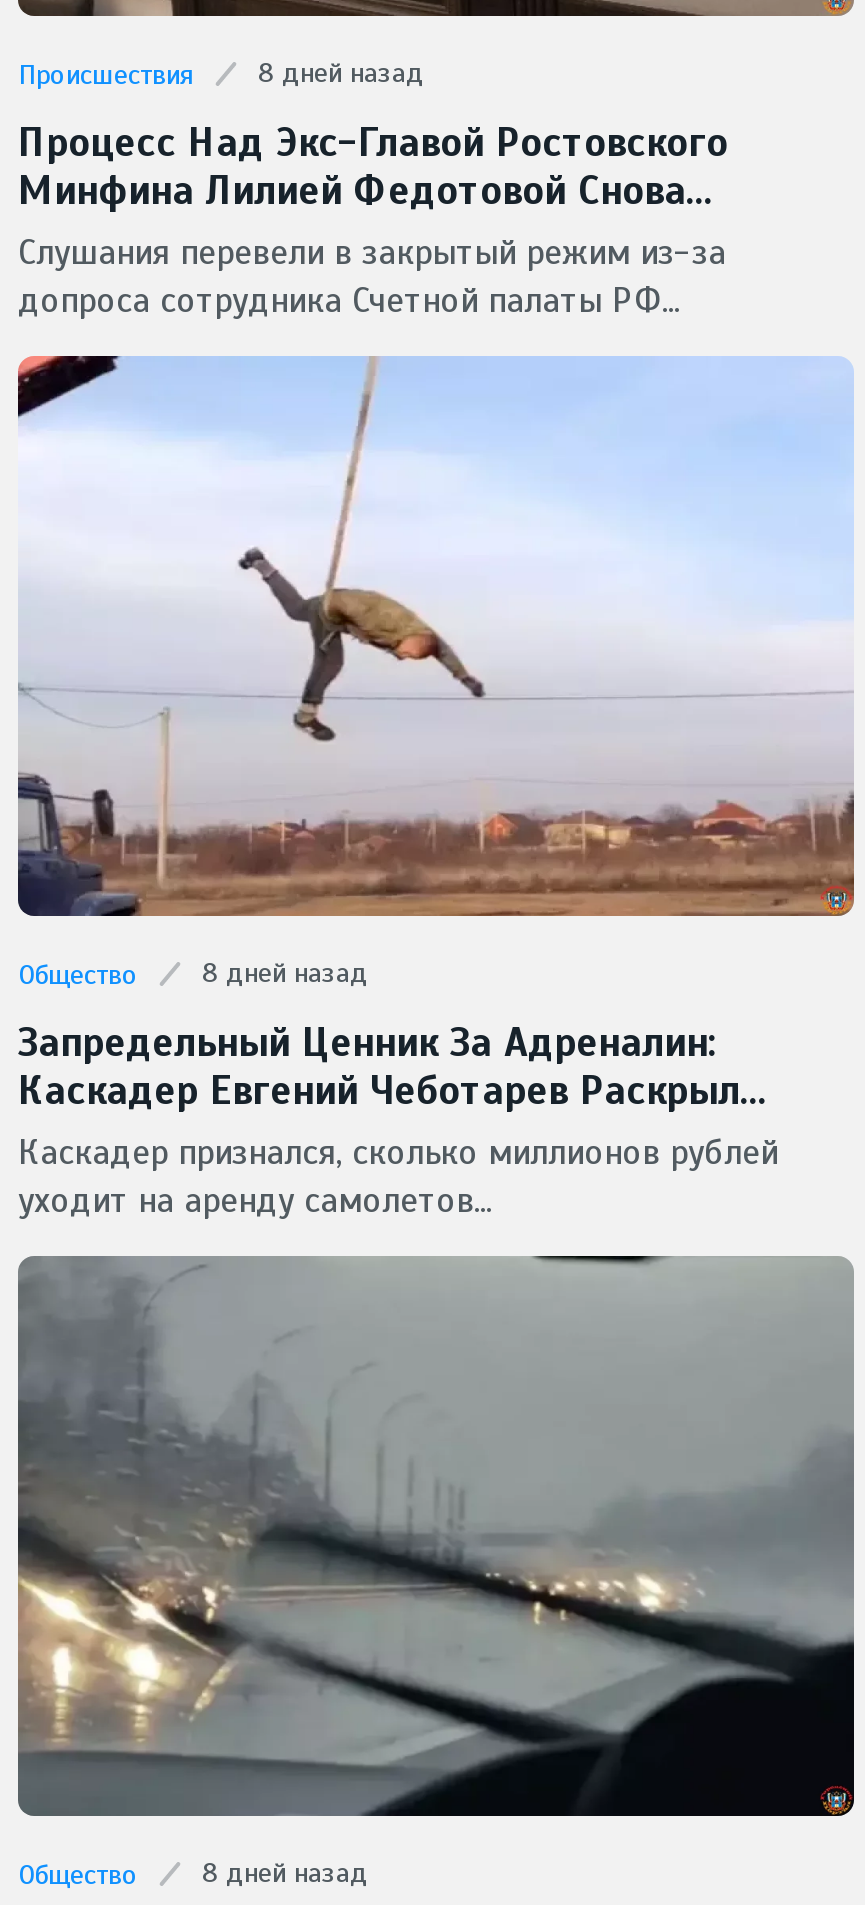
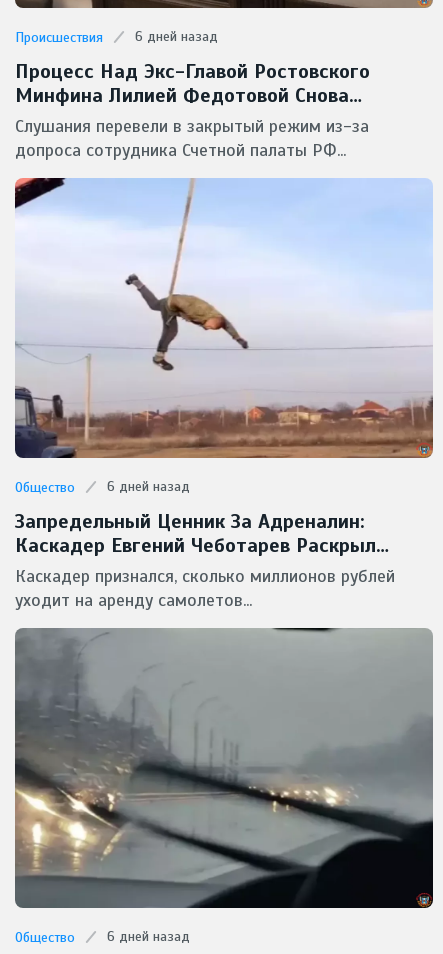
- Происшествия 8 дней назад
+ Происшествия 6 дней назад

- Общество 8 дней назад
+ Общество 6 дней назад

- Общество 8 дней назад
+ Общество 6 дней назад
